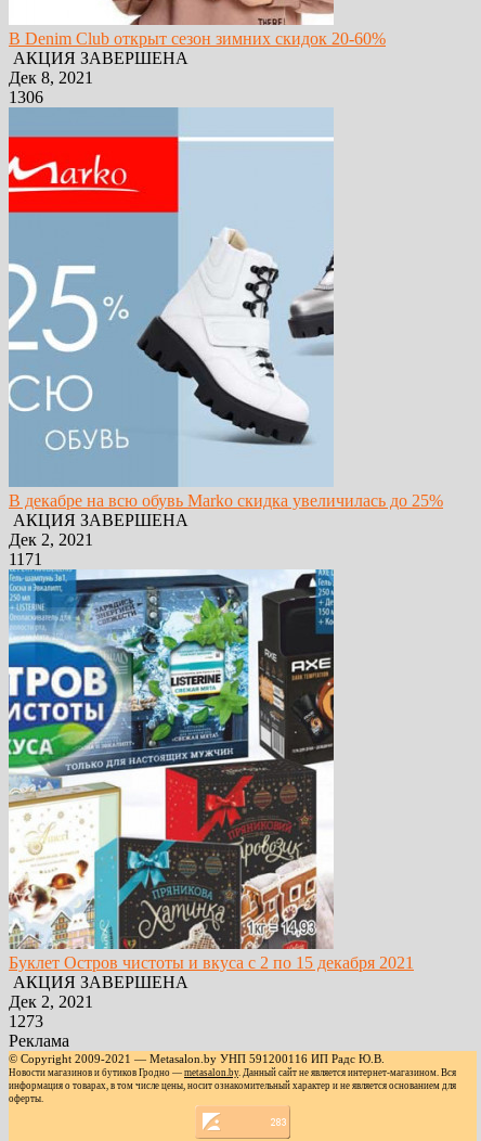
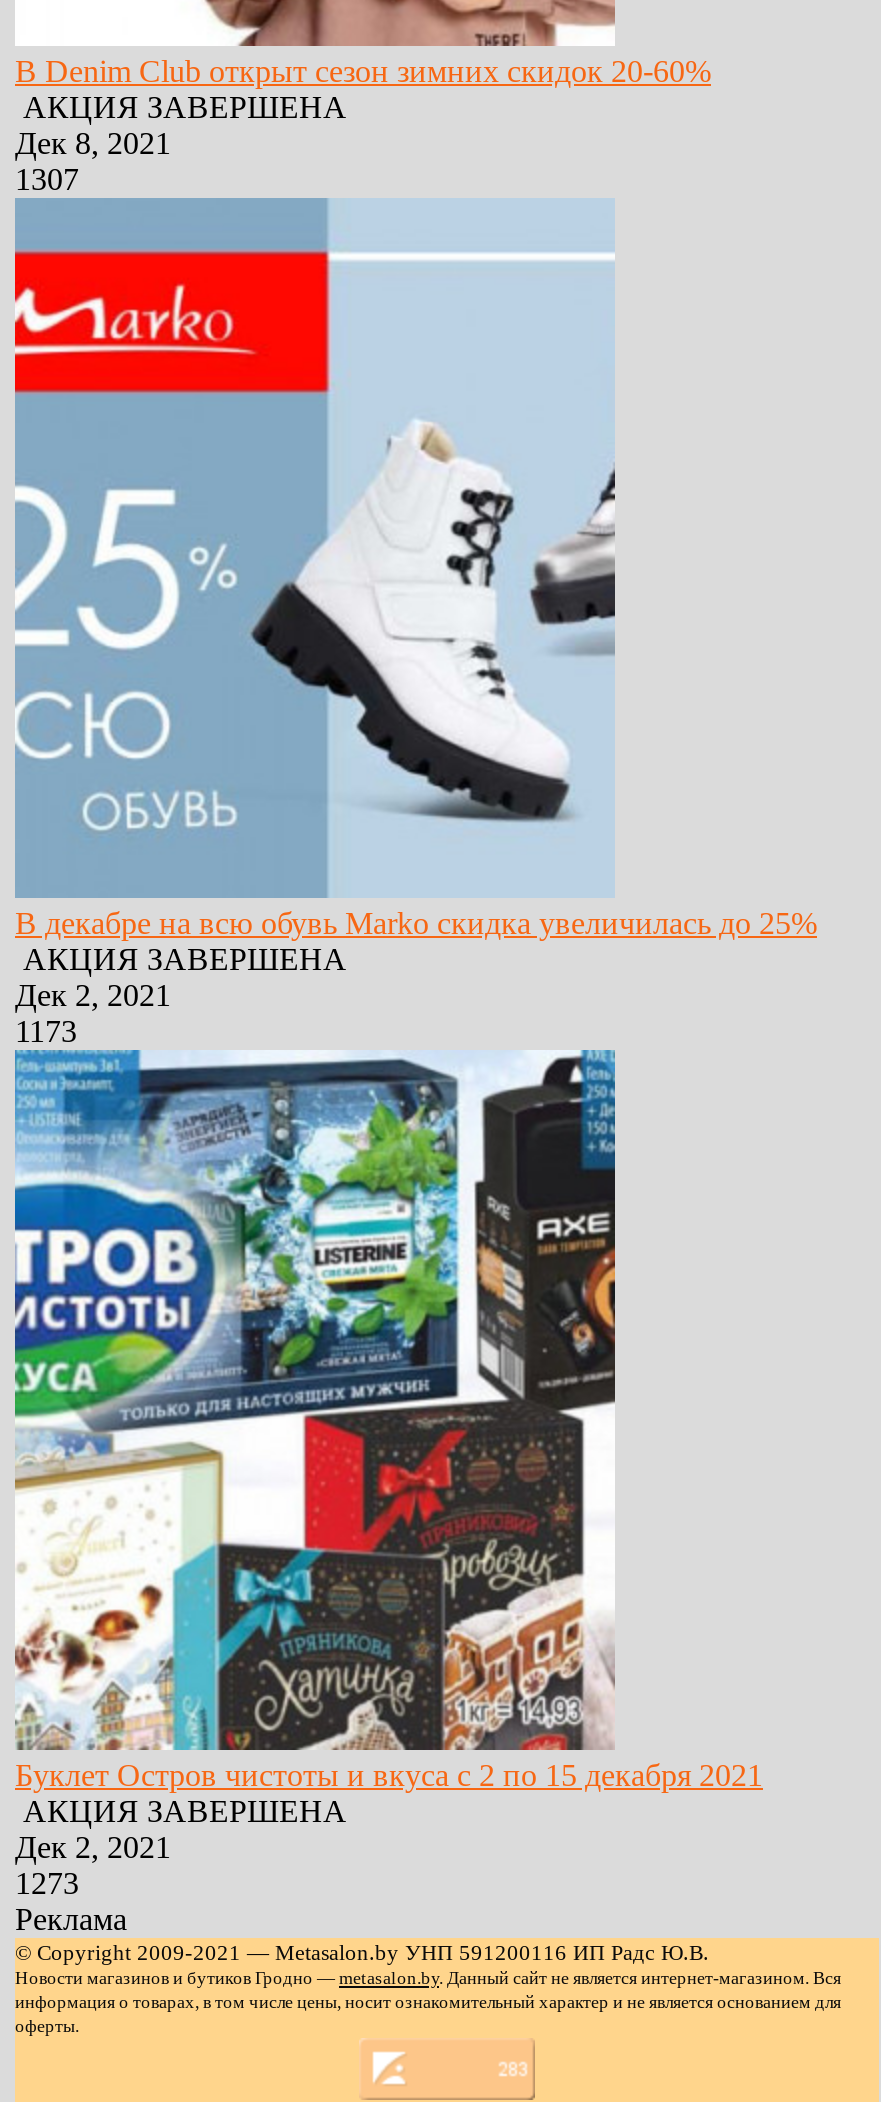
- 1306
+ 1307

- 1171
+ 1173
